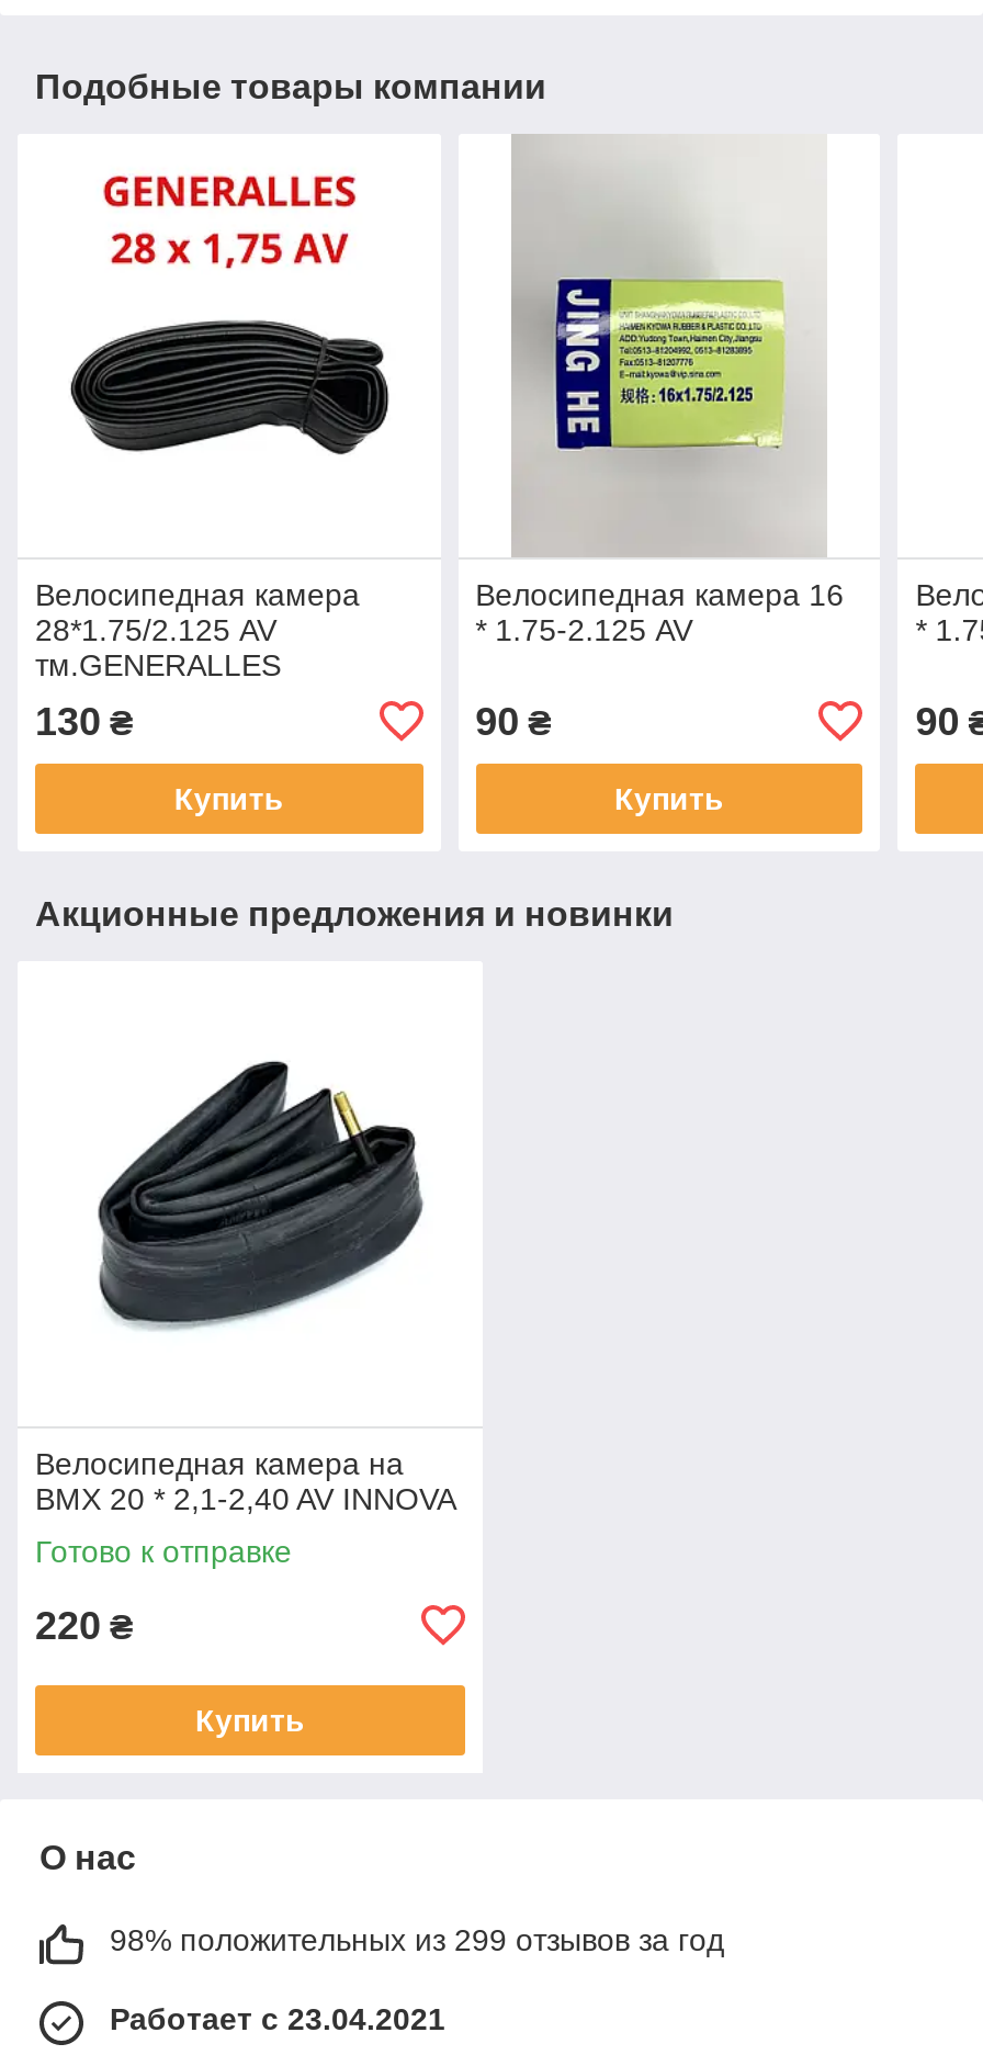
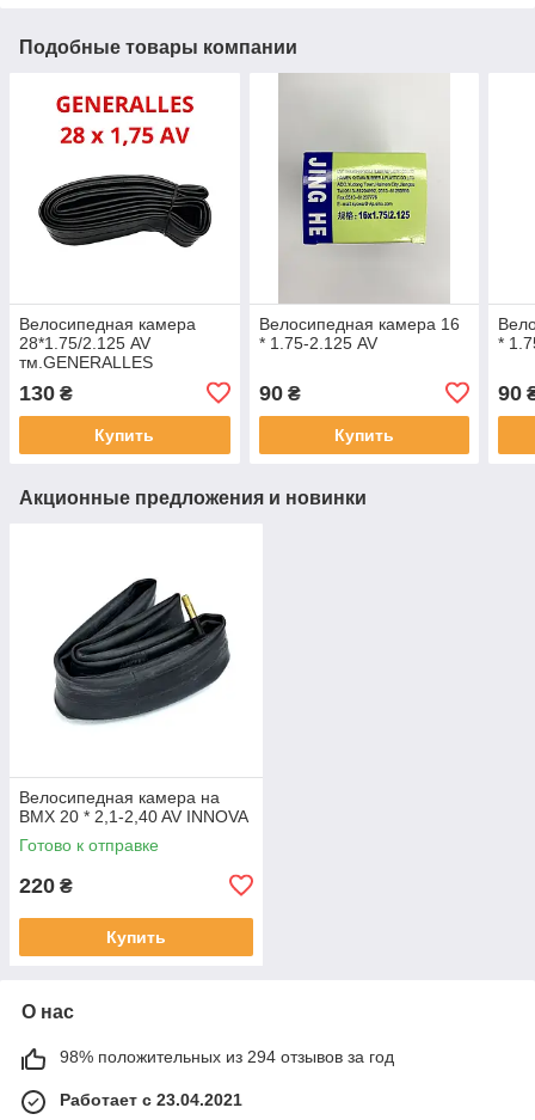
- 98% положительных из 299 отзывов за год
+ 98% положительных из 294 отзывов за год
